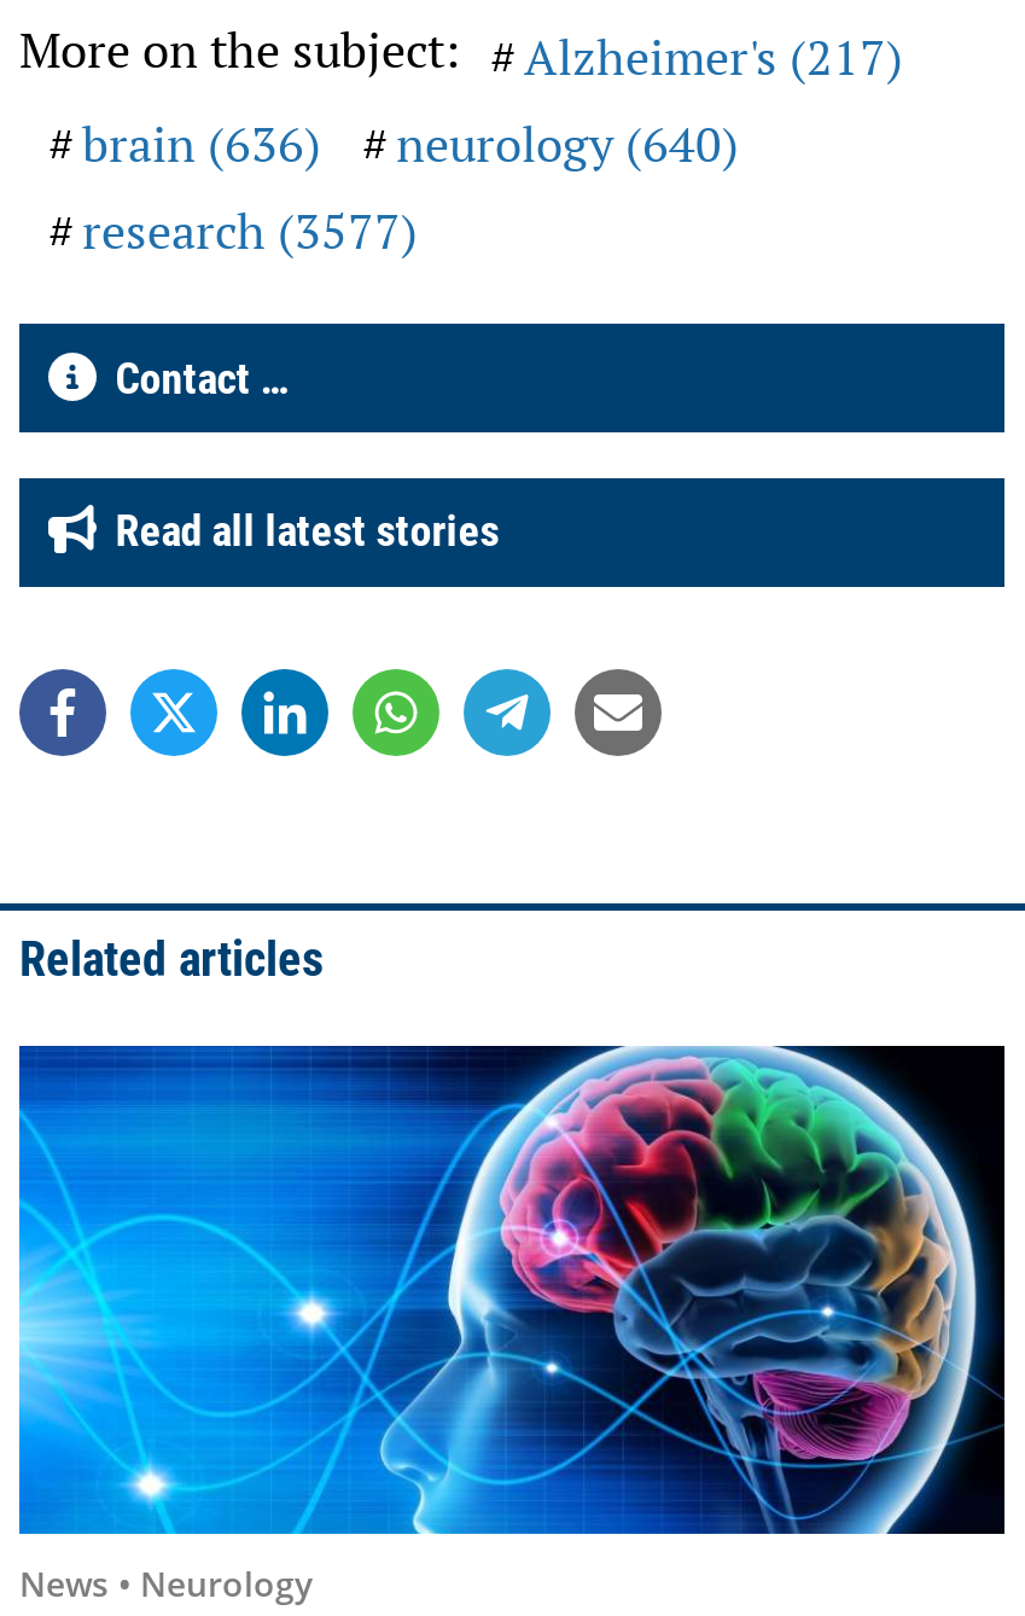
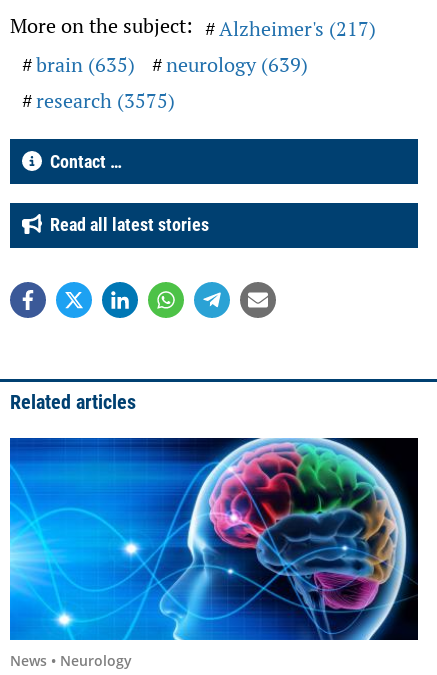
- brain (636)
+ brain (635)

- neurology (640)
+ neurology (639)

- research (3577)
+ research (3575)
